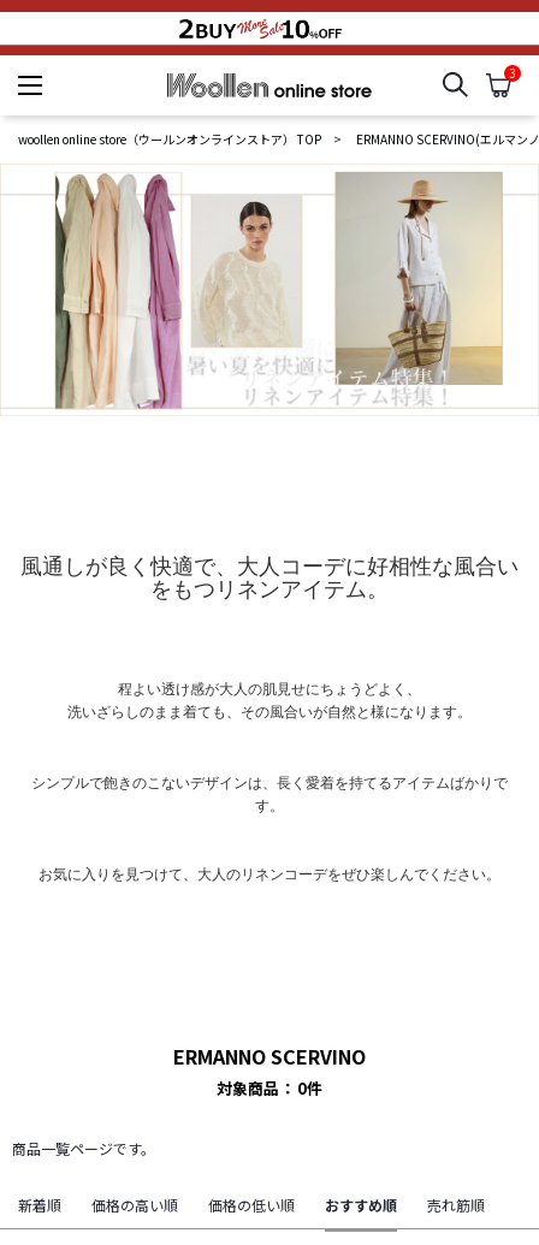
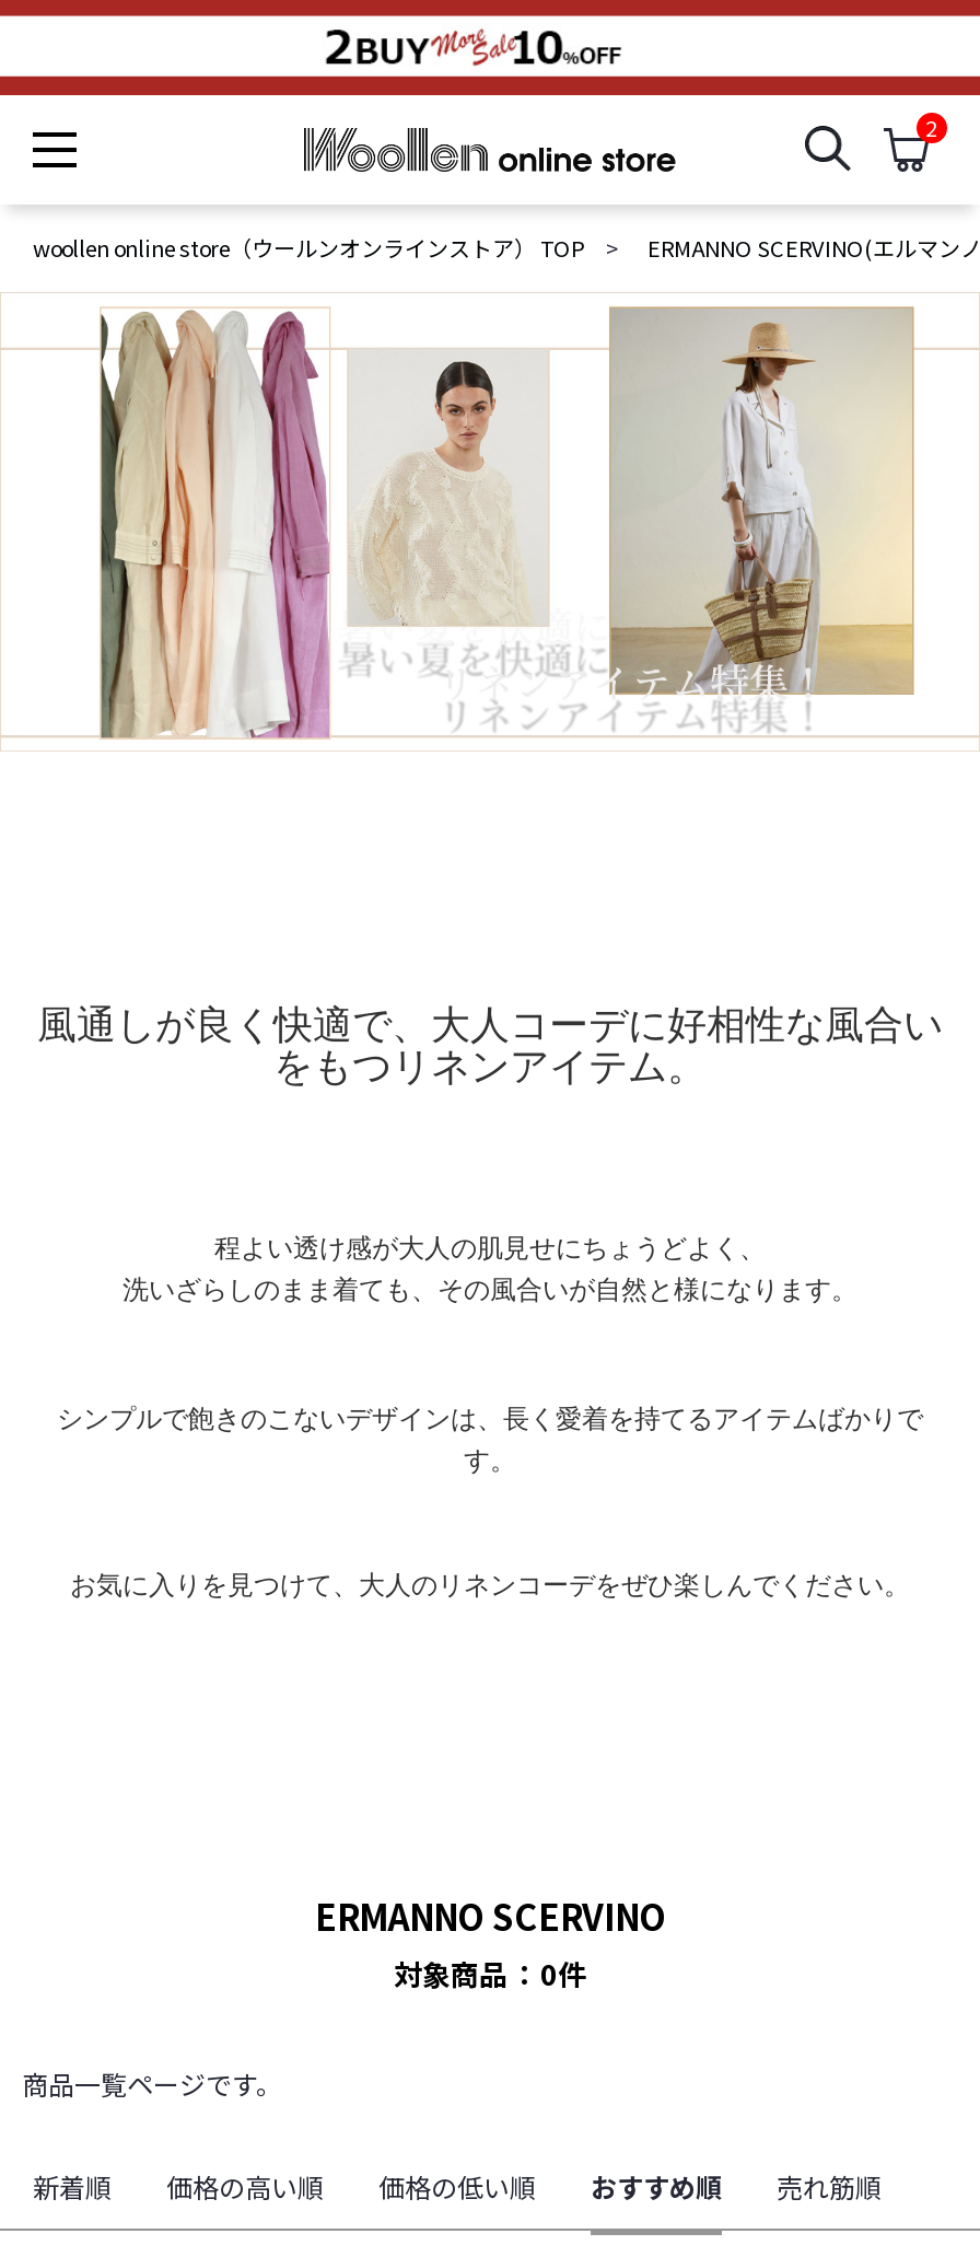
- 3
+ 2
